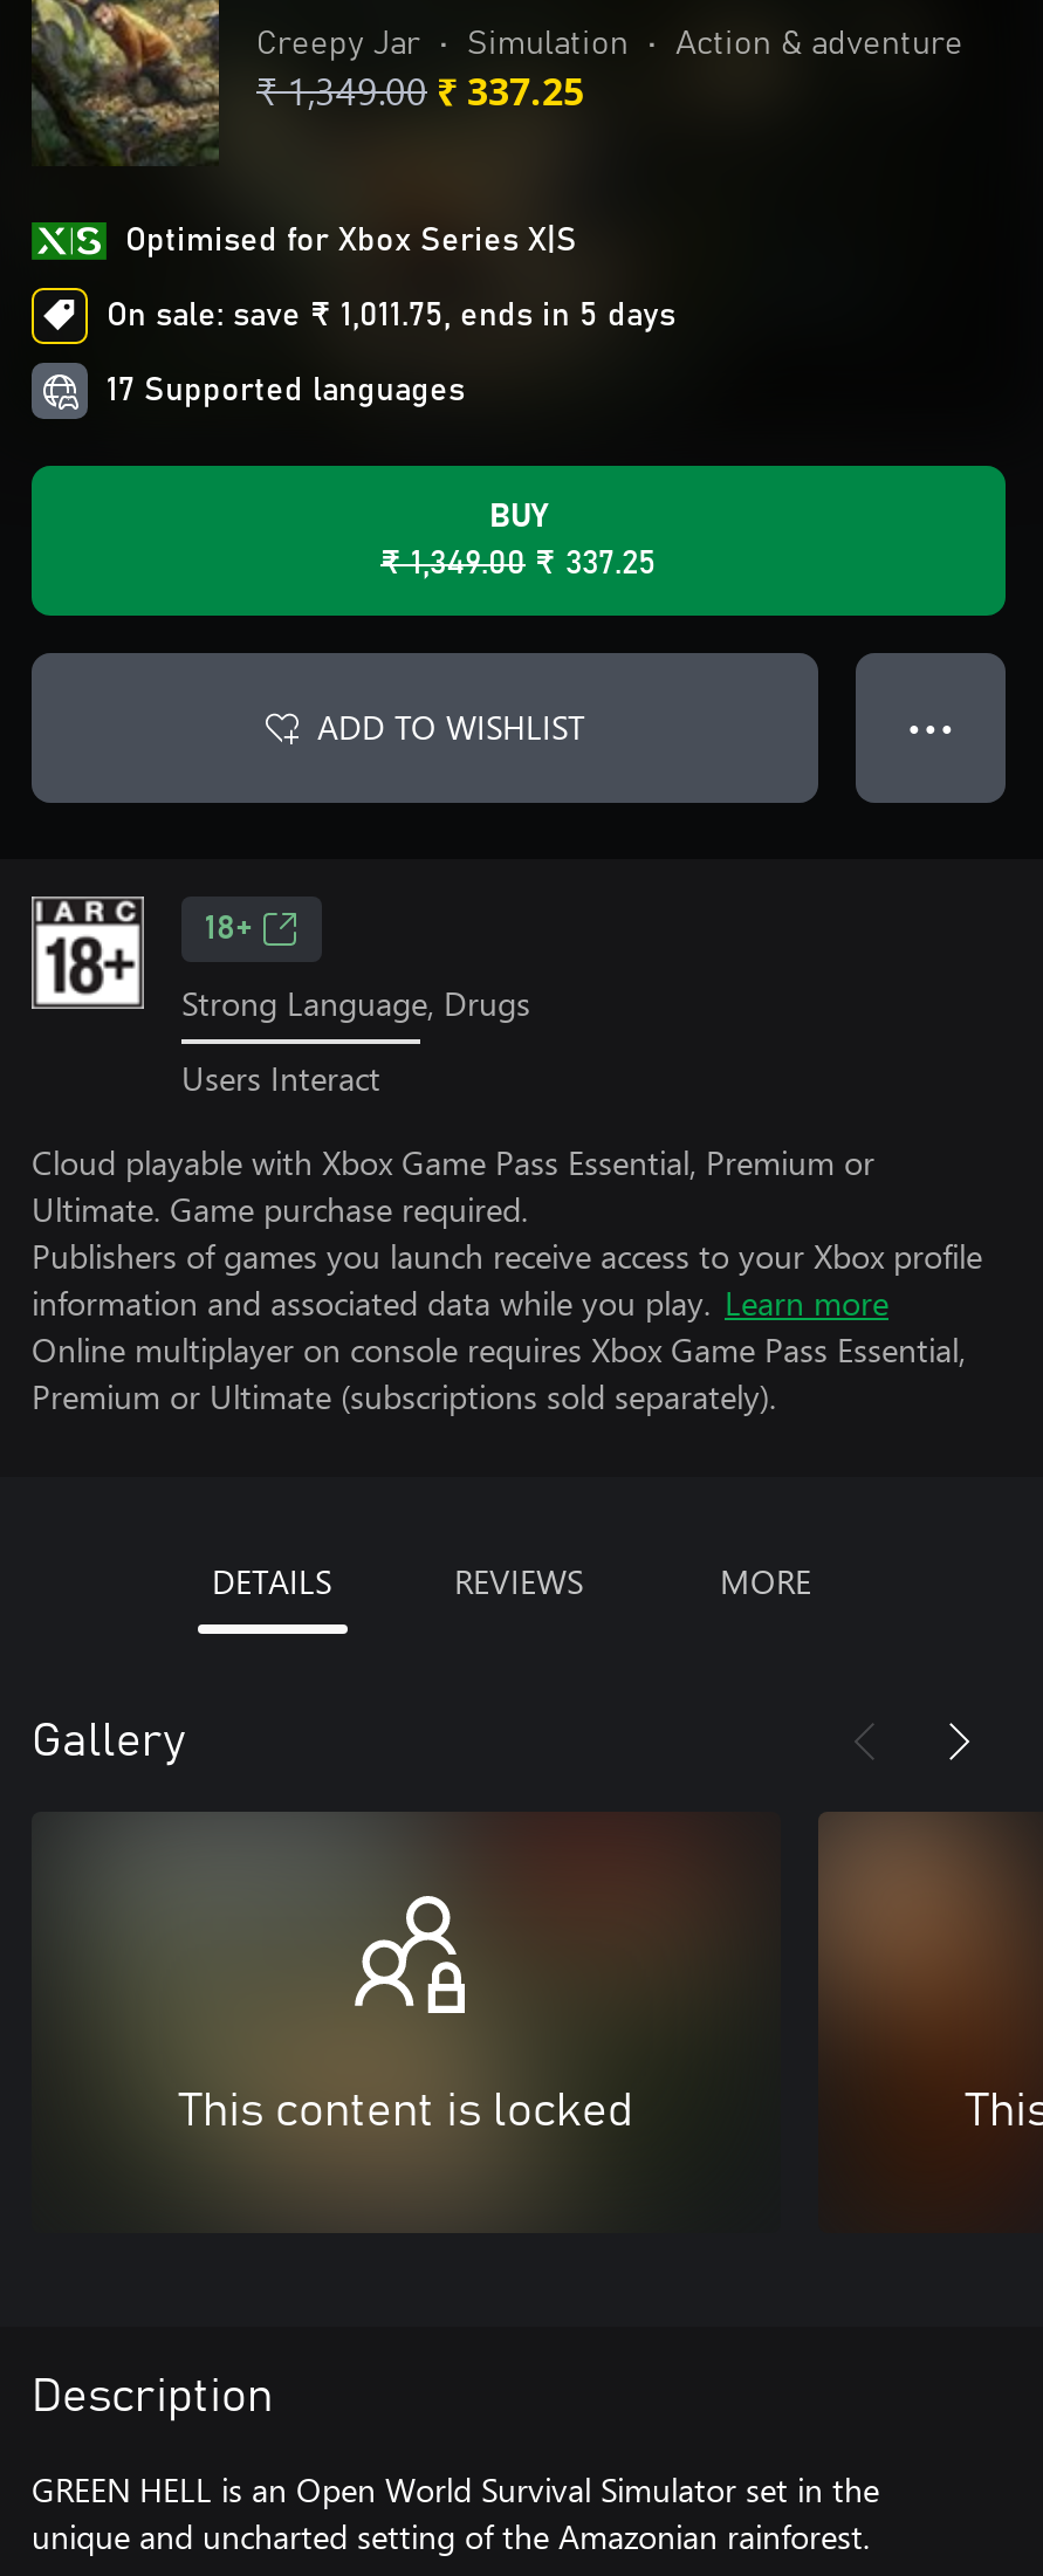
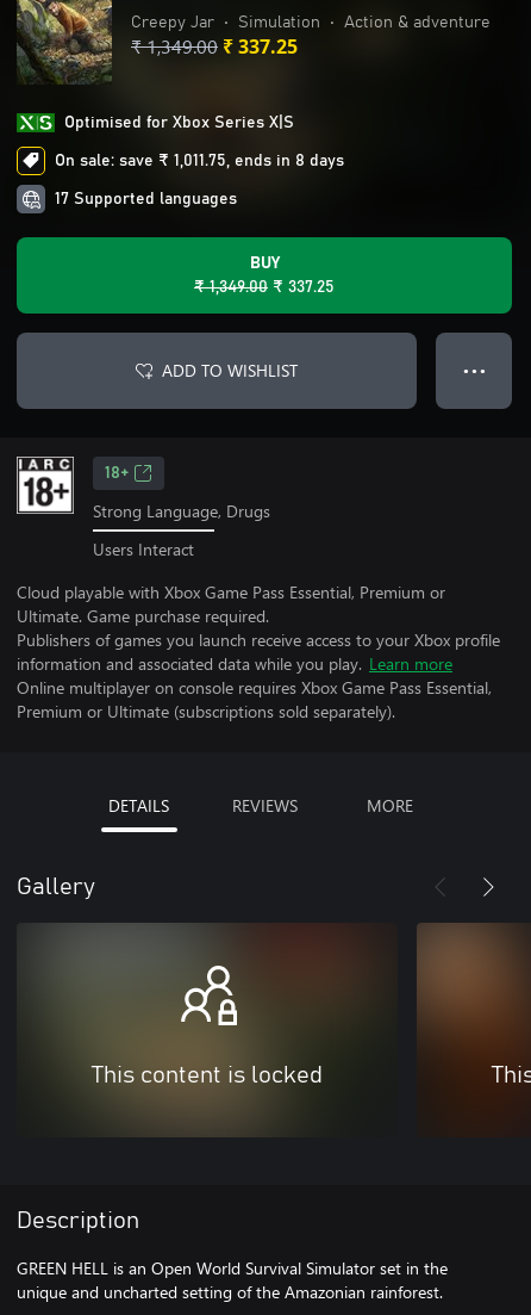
- On sale: save ₹ 1,011.75, ends in 5 days
+ On sale: save ₹ 1,011.75, ends in 8 days
